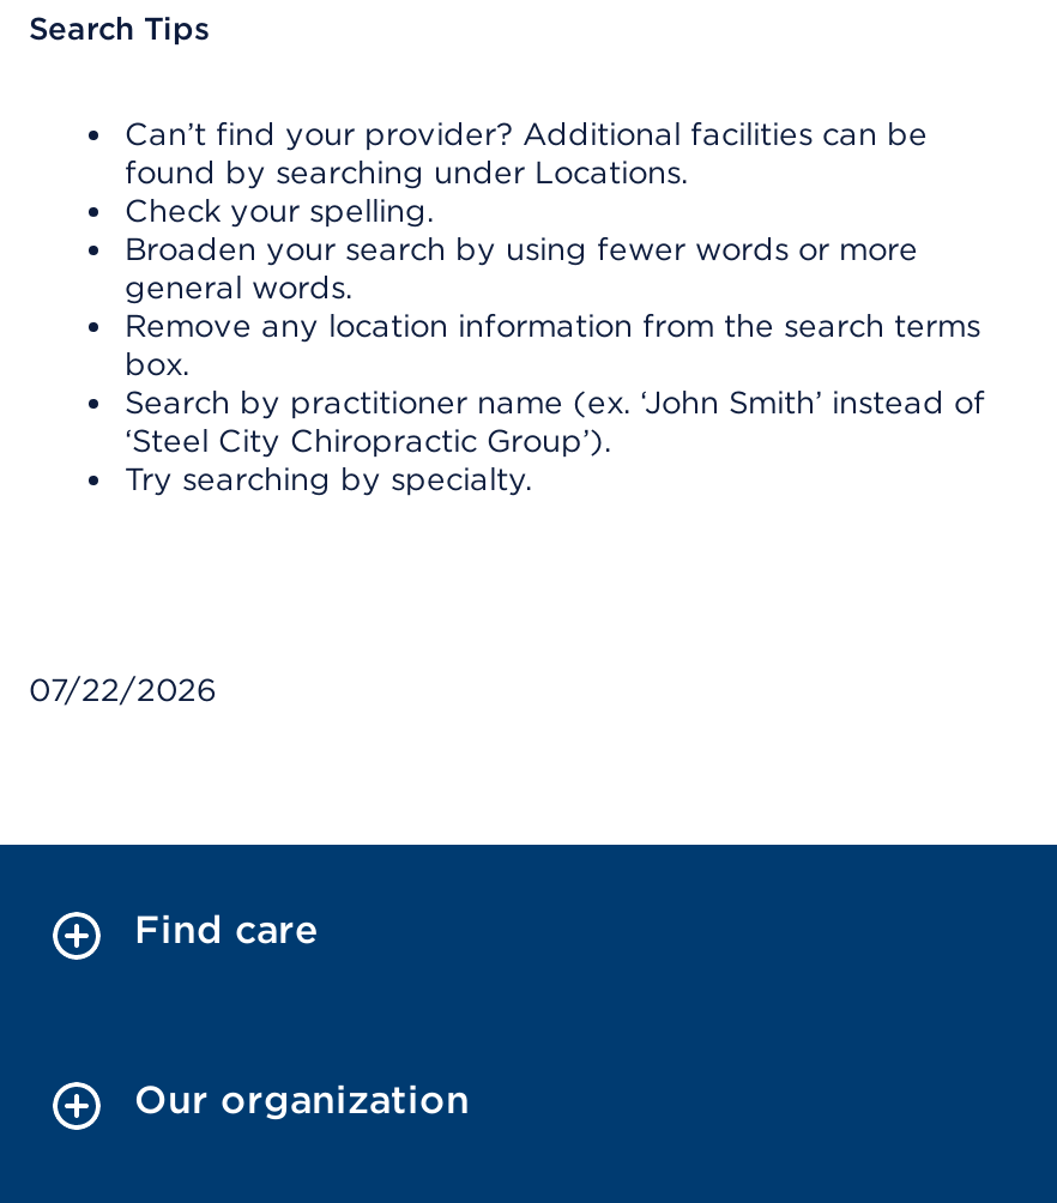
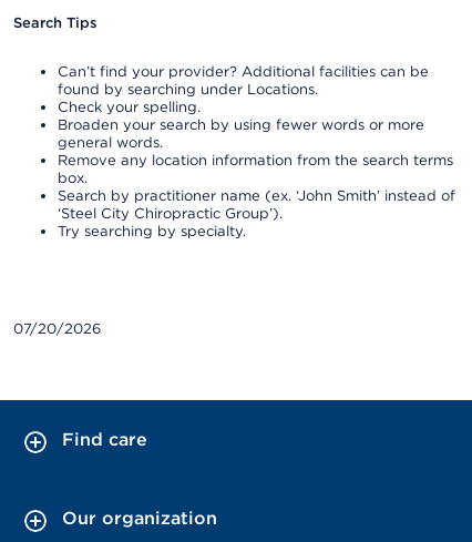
- 07/22/2026
+ 07/20/2026
